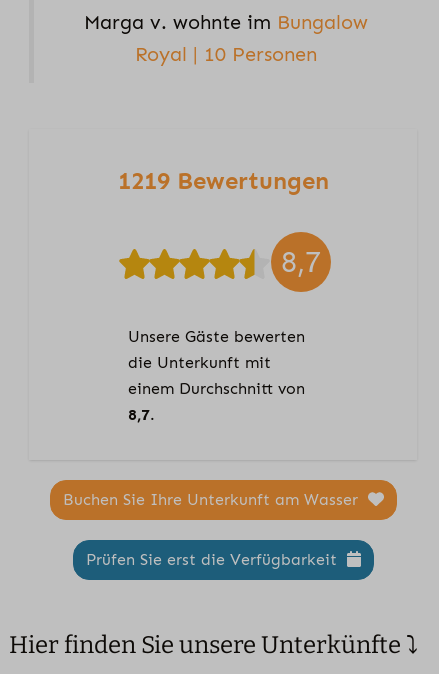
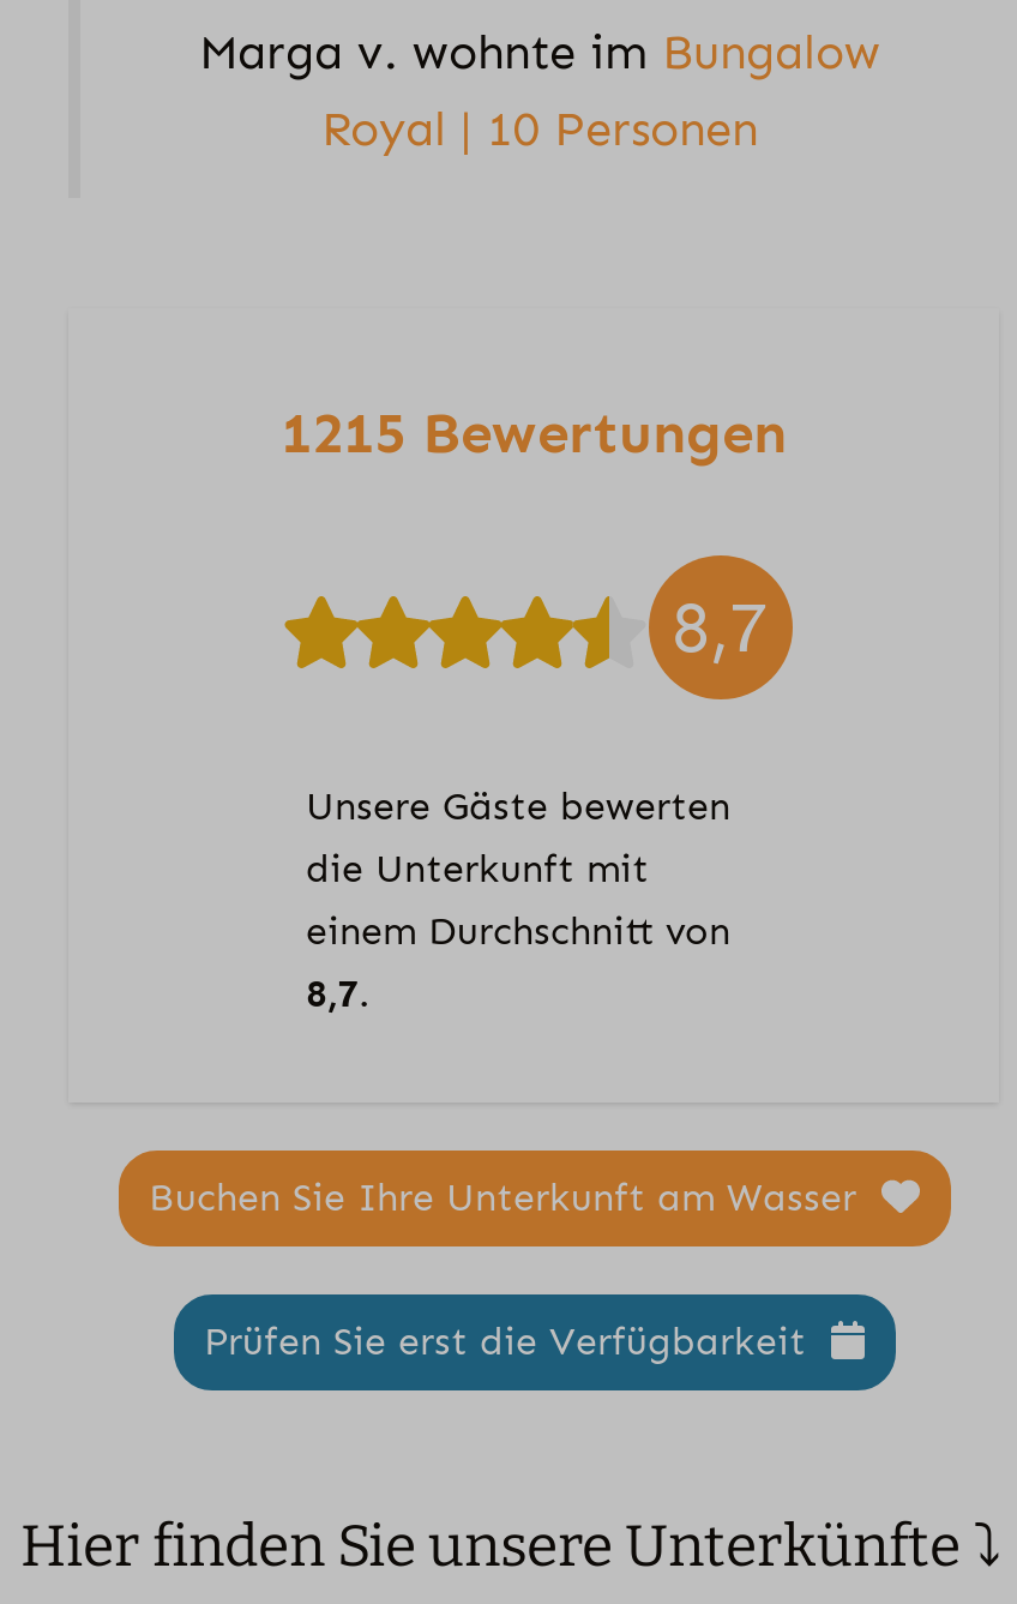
- 1219 Bewertungen
+ 1215 Bewertungen
